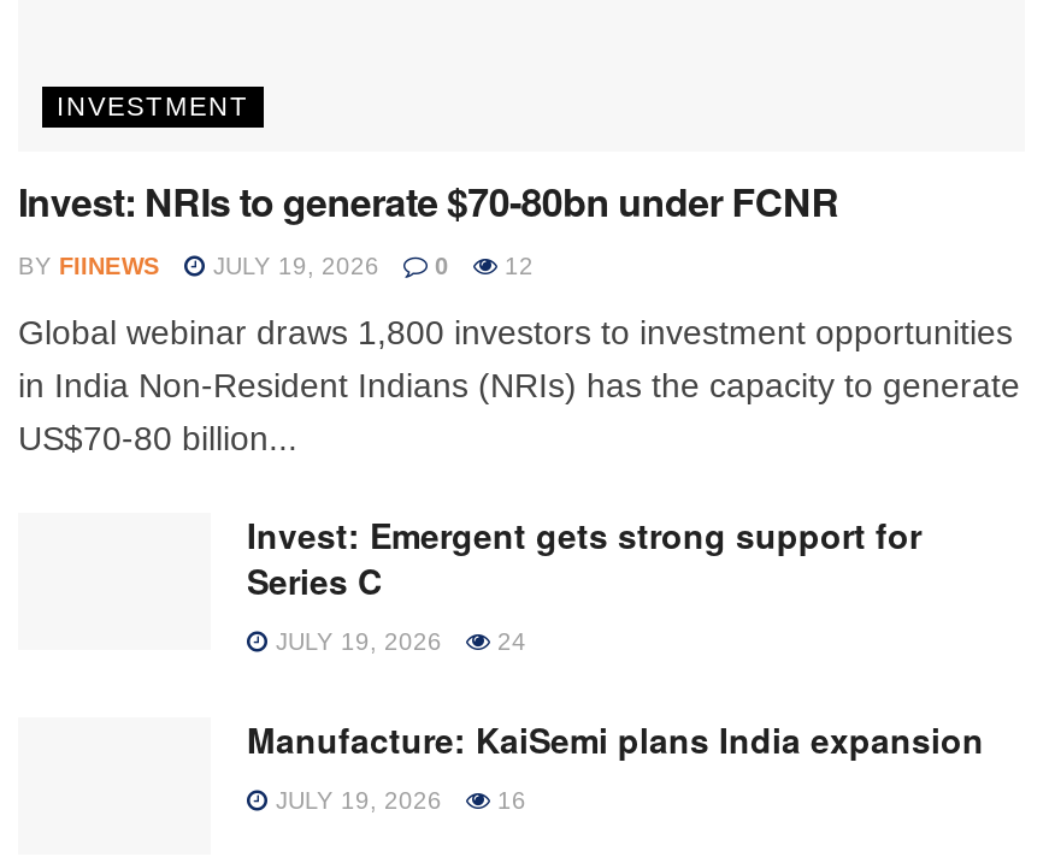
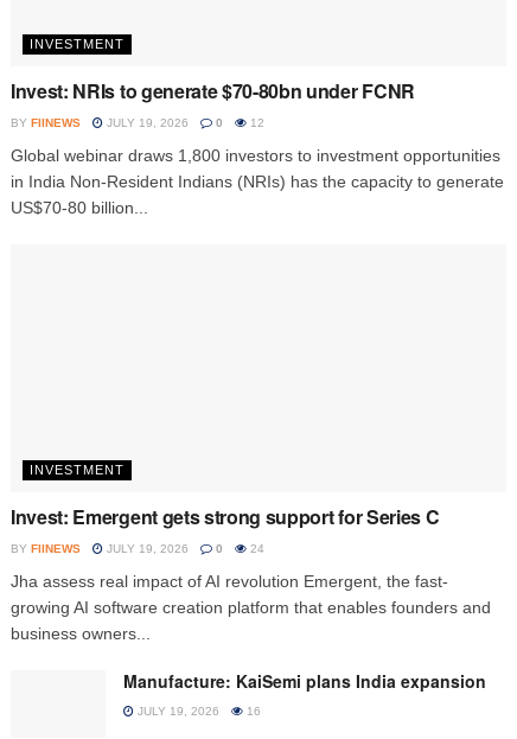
- Invest: Emergent gets strong support for
- Series C
+ INVESTMENT
+ Invest: Emergent gets strong support for Series C
+ BY FIINEWS

+ Jha assess real impact of AI revolution Emergent, the fast-
+ growing AI software creation platform that enables founders and
+ business owners...

+ 0
